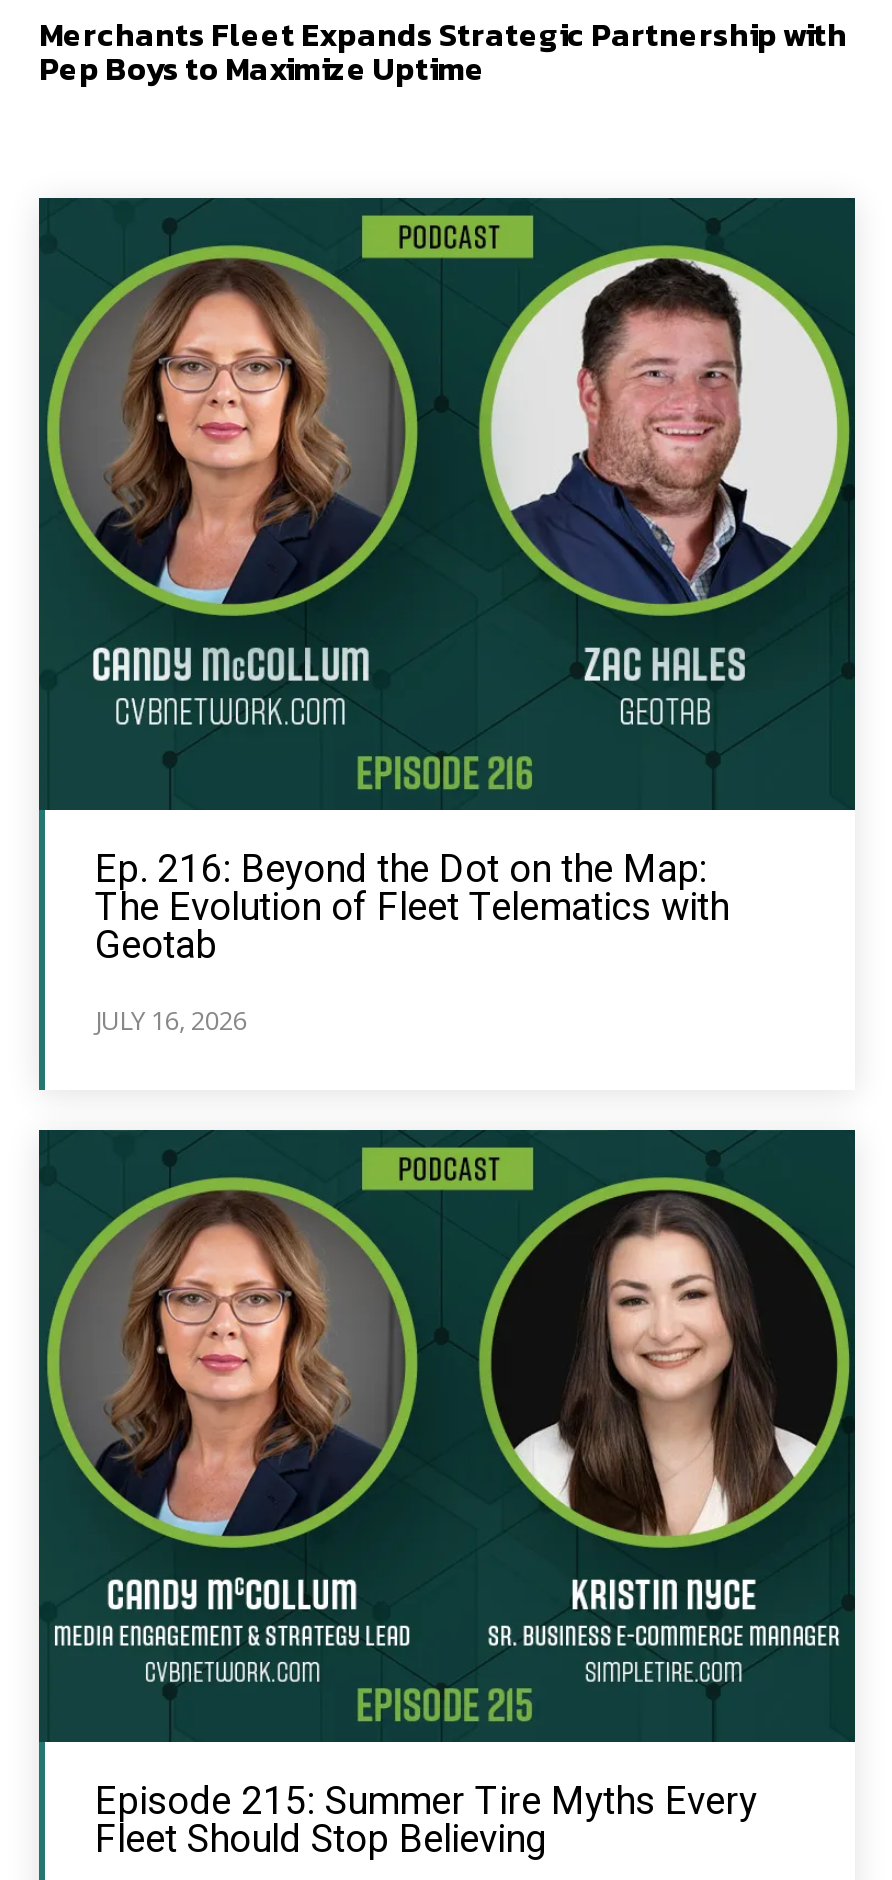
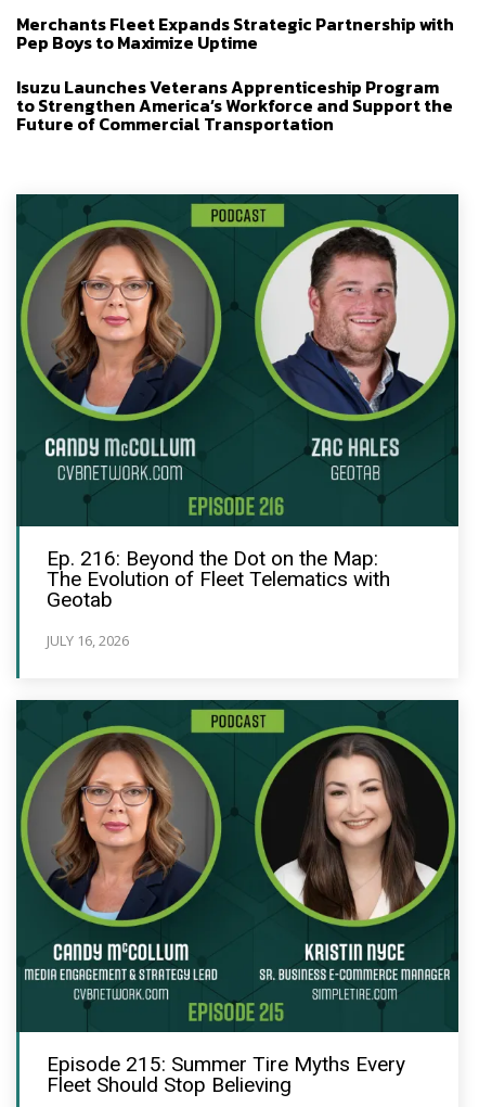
+ Isuzu Launches Veterans Apprenticeship Program
+ to Strengthen America’s Workforce and Support the
+ Future of Commercial Transportation
